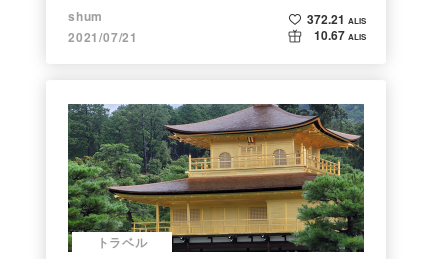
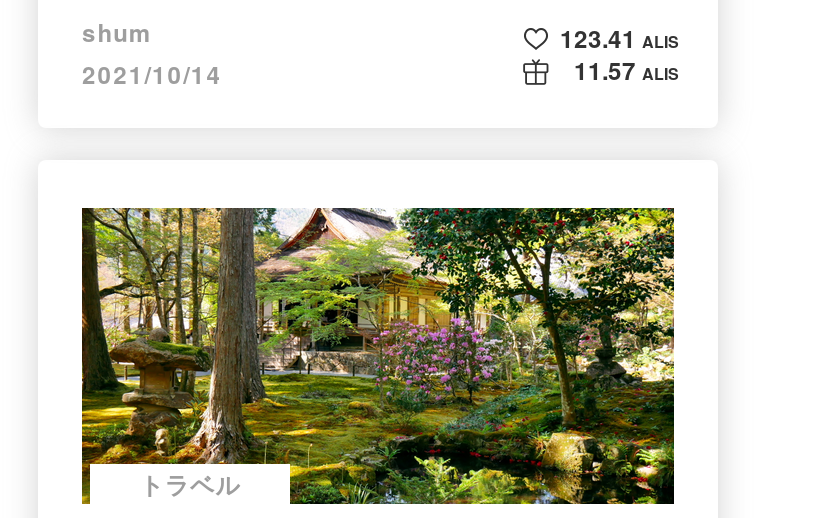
- 372.21 ALIS
+ 123.41 ALIS

- 2021/07/21
+ 2021/10/14

- 10.67 ALIS
+ 11.57 ALIS

- [image]
+ [image]
